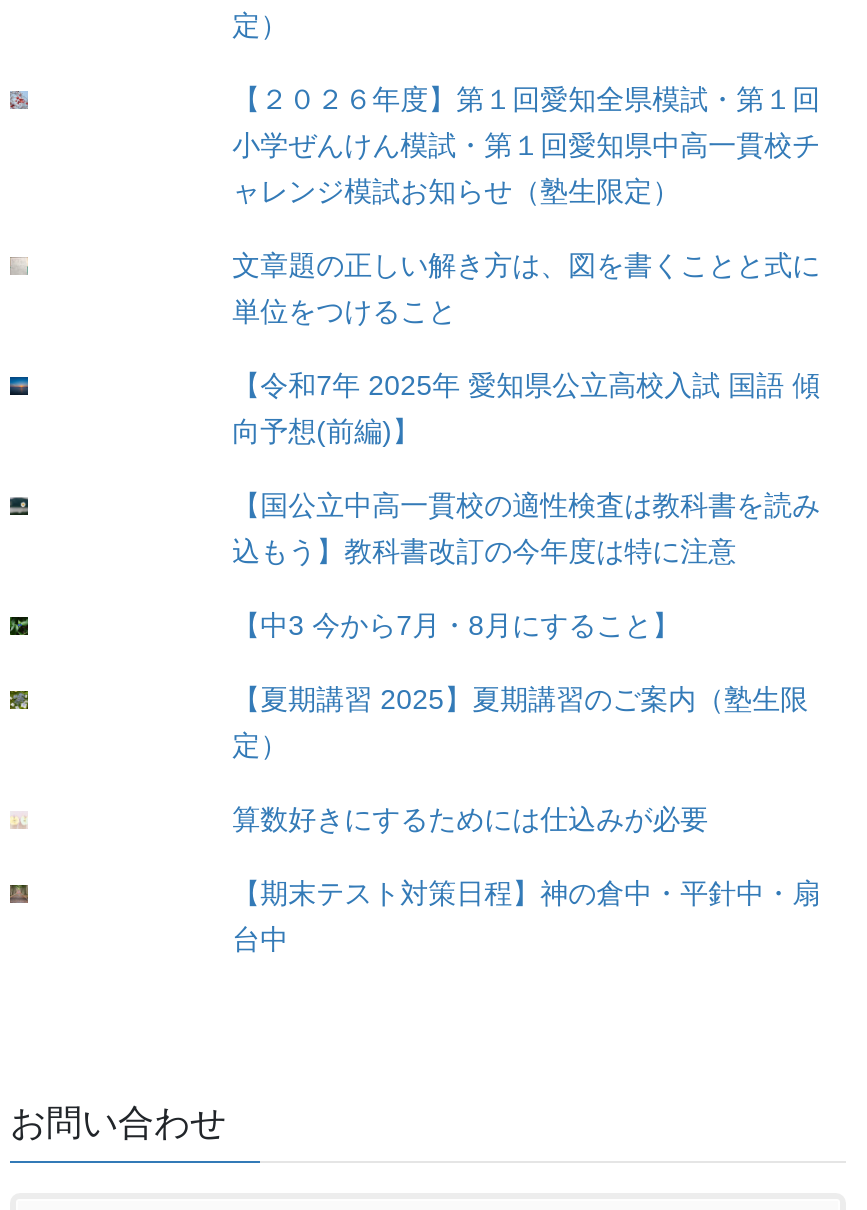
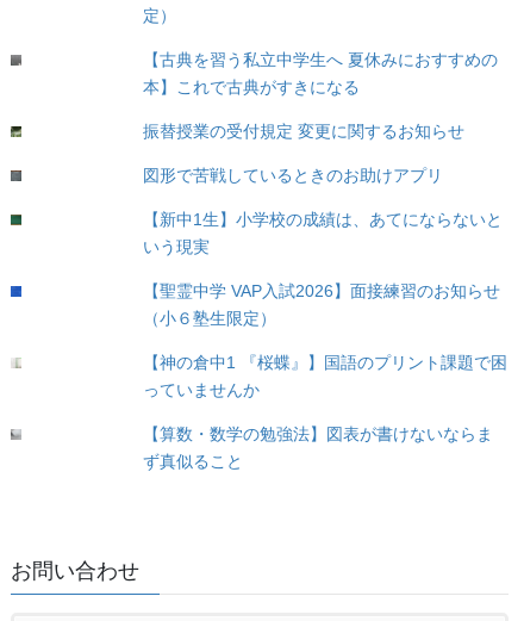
- 【２０２６年度】第１回愛知全県模試・第１回
- 小学ぜんけん模試・第１回愛知県中高一貫校チ
- ャレンジ模試お知らせ（塾生限定）
- 文章題の正しい解き方は、図を書くことと式に
- 単位をつけること
- 【令和7年 2025年 愛知県公立高校入試 国語 傾
- 向予想(前編)】
- 【国公立中高一貫校の適性検査は教科書を読み
- 込もう】教科書改訂の今年度は特に注意
- 【中3 今から7月・8月にすること】
- 【夏期講習 2025】夏期講習のご案内（塾生限
- 定）
- 算数好きにするためには仕込みが必要
- 【期末テスト対策日程】神の倉中・平針中・扇
- 台中
+ 【古典を習う私立中学生へ 夏休みにおすすめの
+ 本】これで古典がすきになる
+ 振替授業の受付規定 変更に関するお知らせ
+ 図形で苦戦しているときのお助けアプリ
+ 【新中1生】小学校の成績は、あてにならないと
+ いう現実
+ 【聖霊中学 VAP入試2026】面接練習のお知らせ
+ （小６塾生限定）
+ 【神の倉中1 『桜蝶』】国語のプリント課題で困
+ っていませんか
+ 【算数・数学の勉強法】図表が書けないならま
+ ず真似ること
